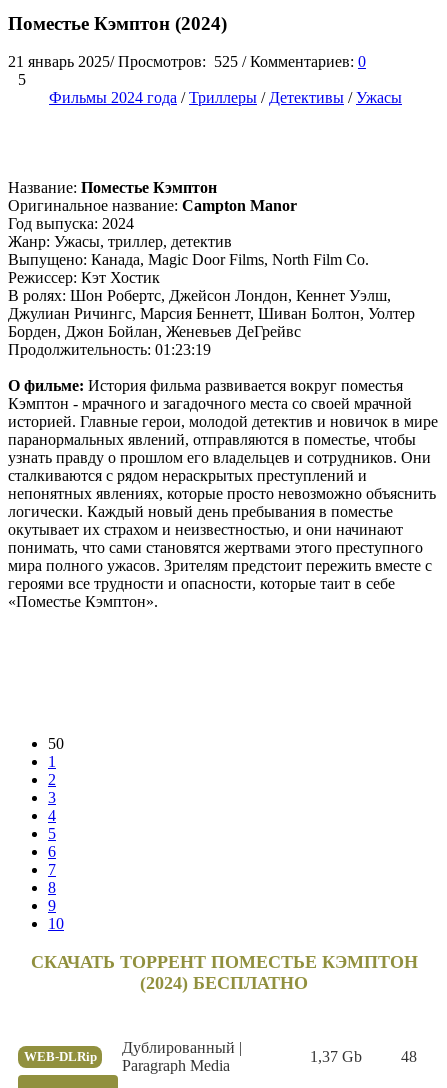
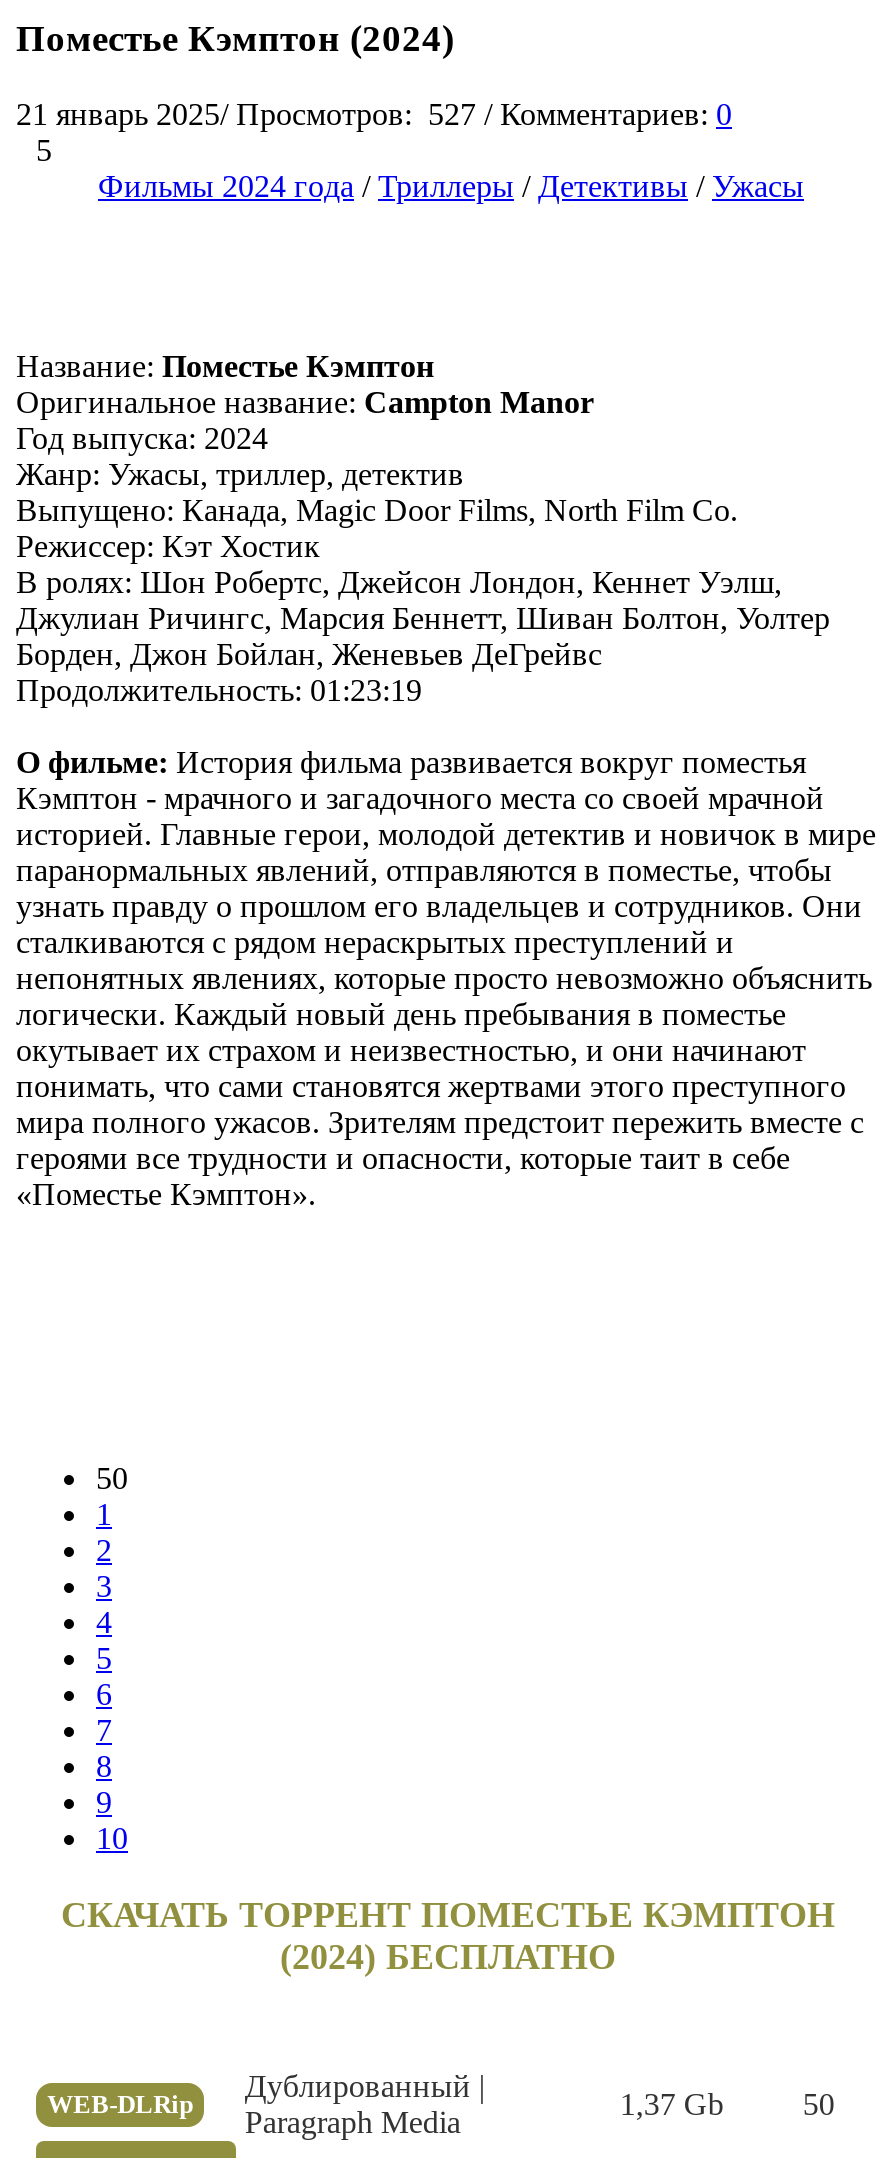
- 21 январь 2025/ Просмотров: 525 / Комментариев: 0
+ 21 январь 2025/ Просмотров: 527 / Комментариев: 0

- 48
+ 50
